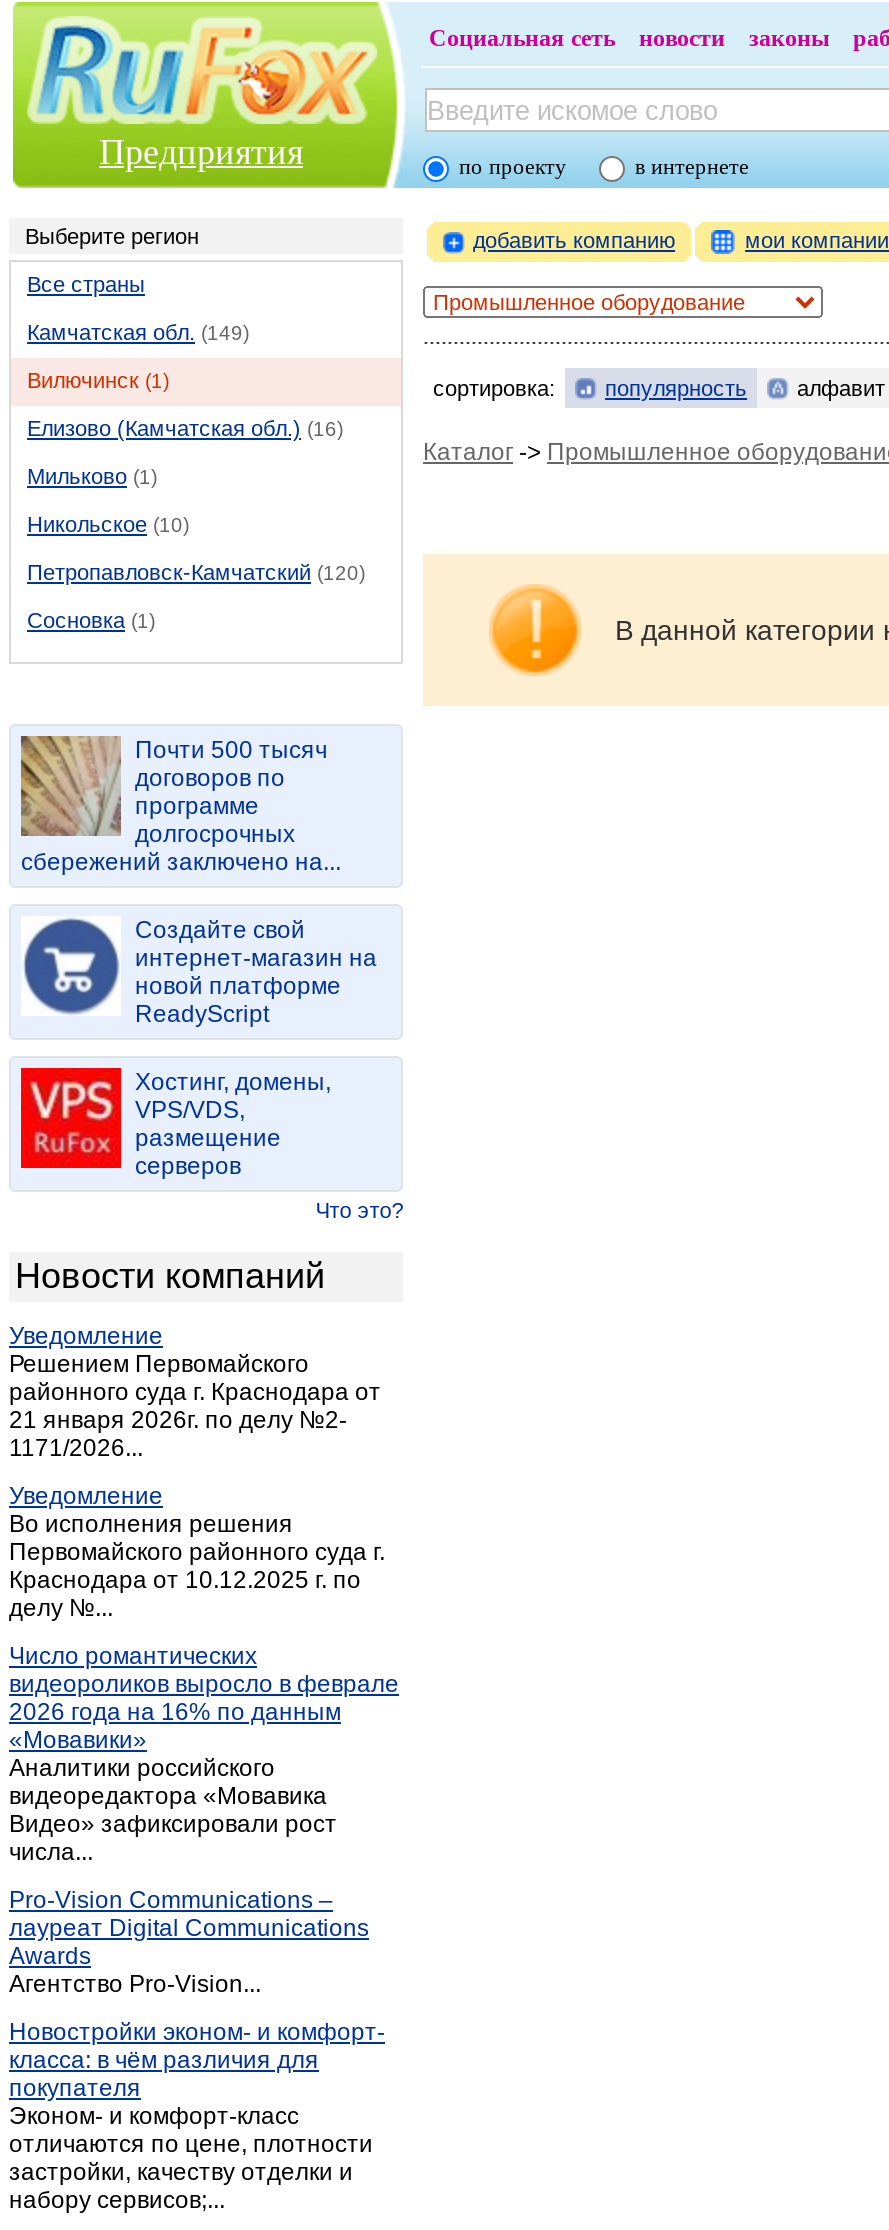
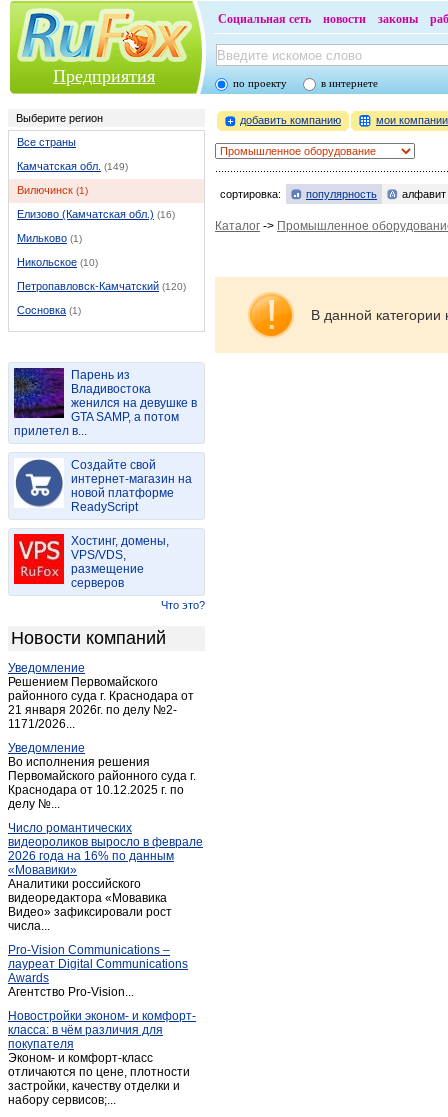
- [image]
- Почти 500 тысяч
- договоров по
- программе
- долгосрочных
- сбережений заключено на...
+ [image]
+ Парень из
+ Владивостока
+ женился на девушке в
+ GTA SAMP, а потом
+ прилетел в...
